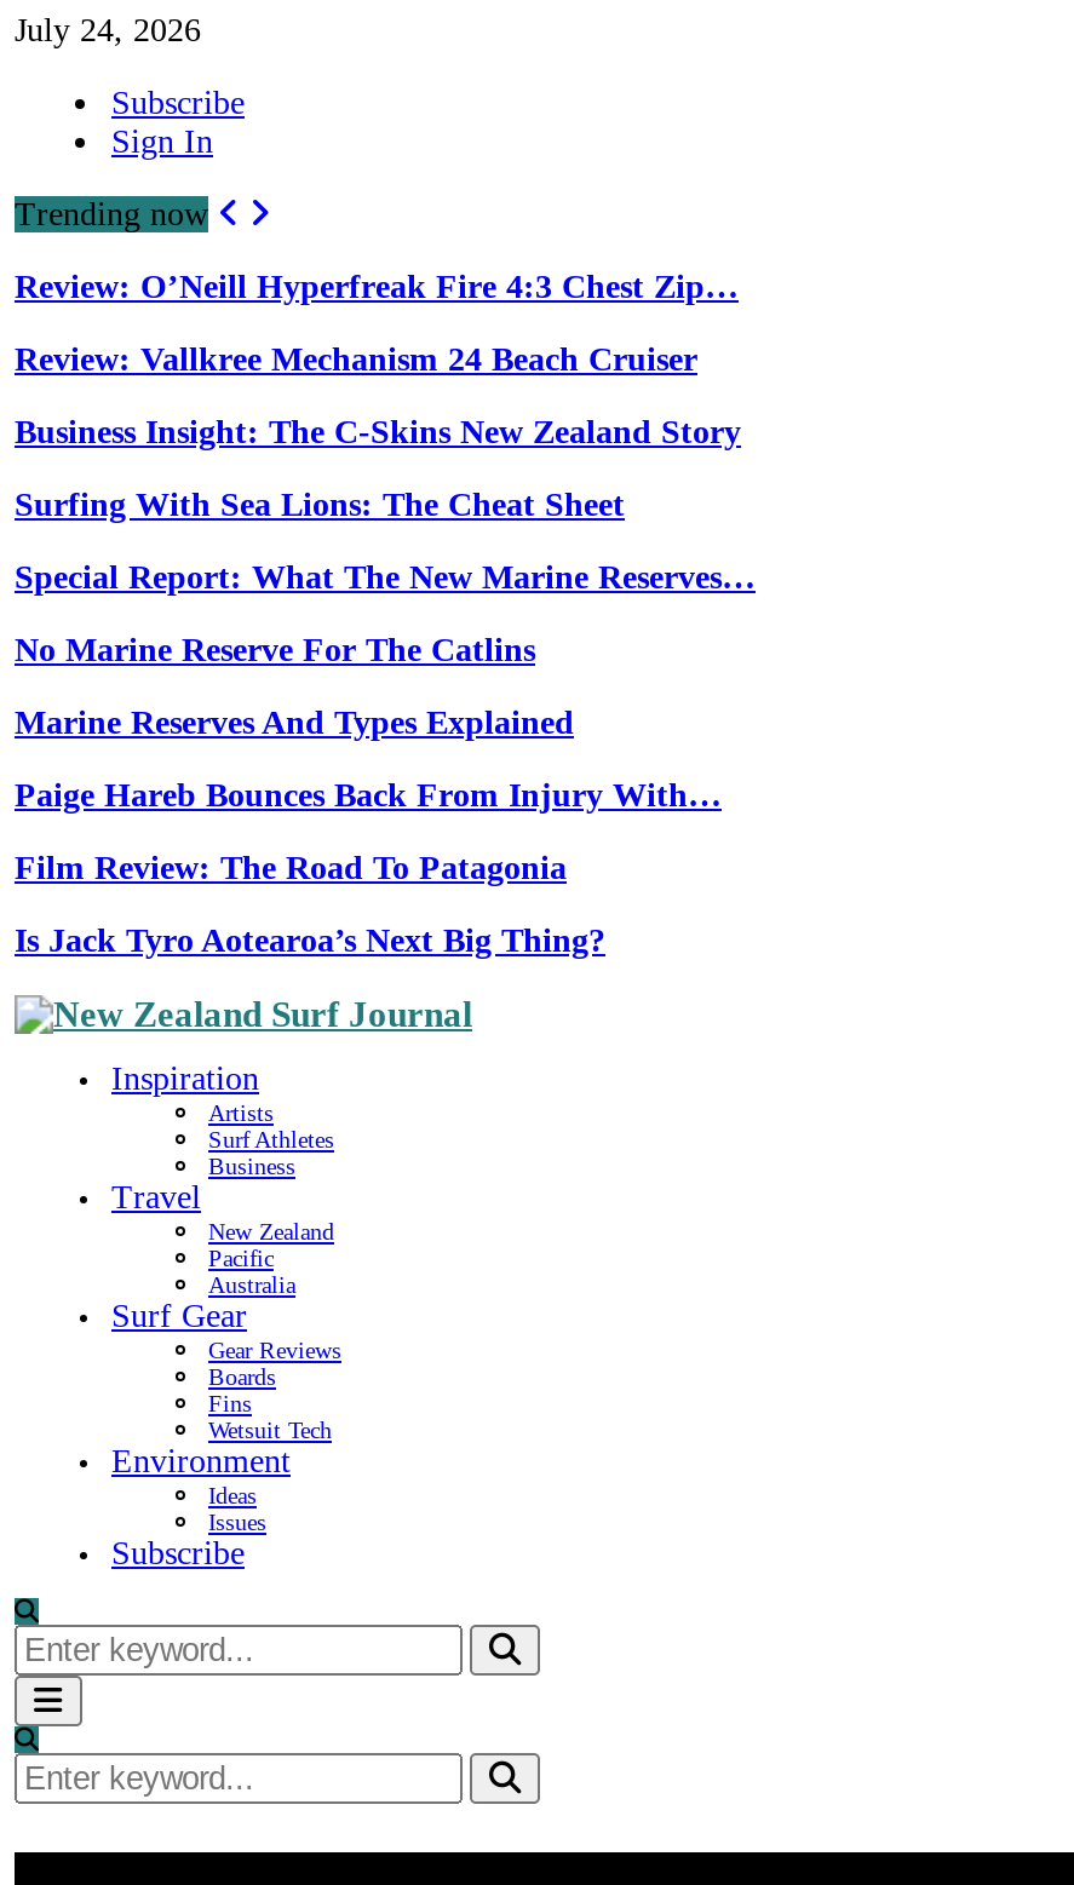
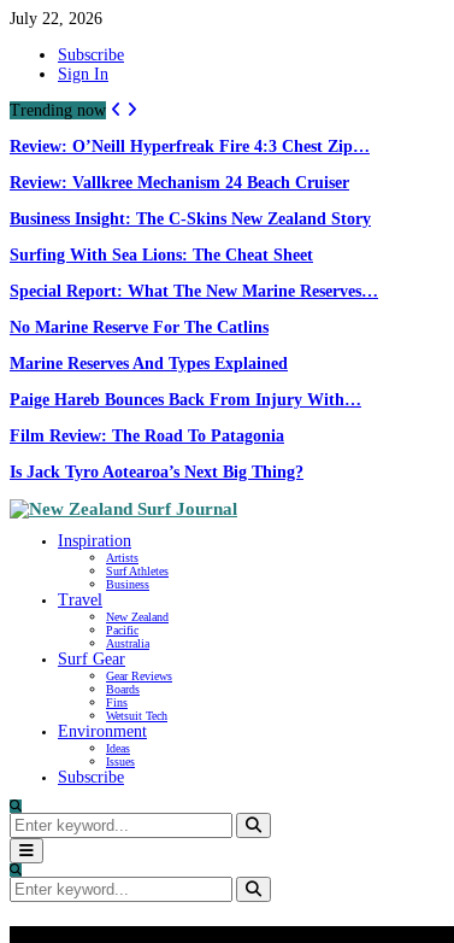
- July 24, 2026
+ July 22, 2026
